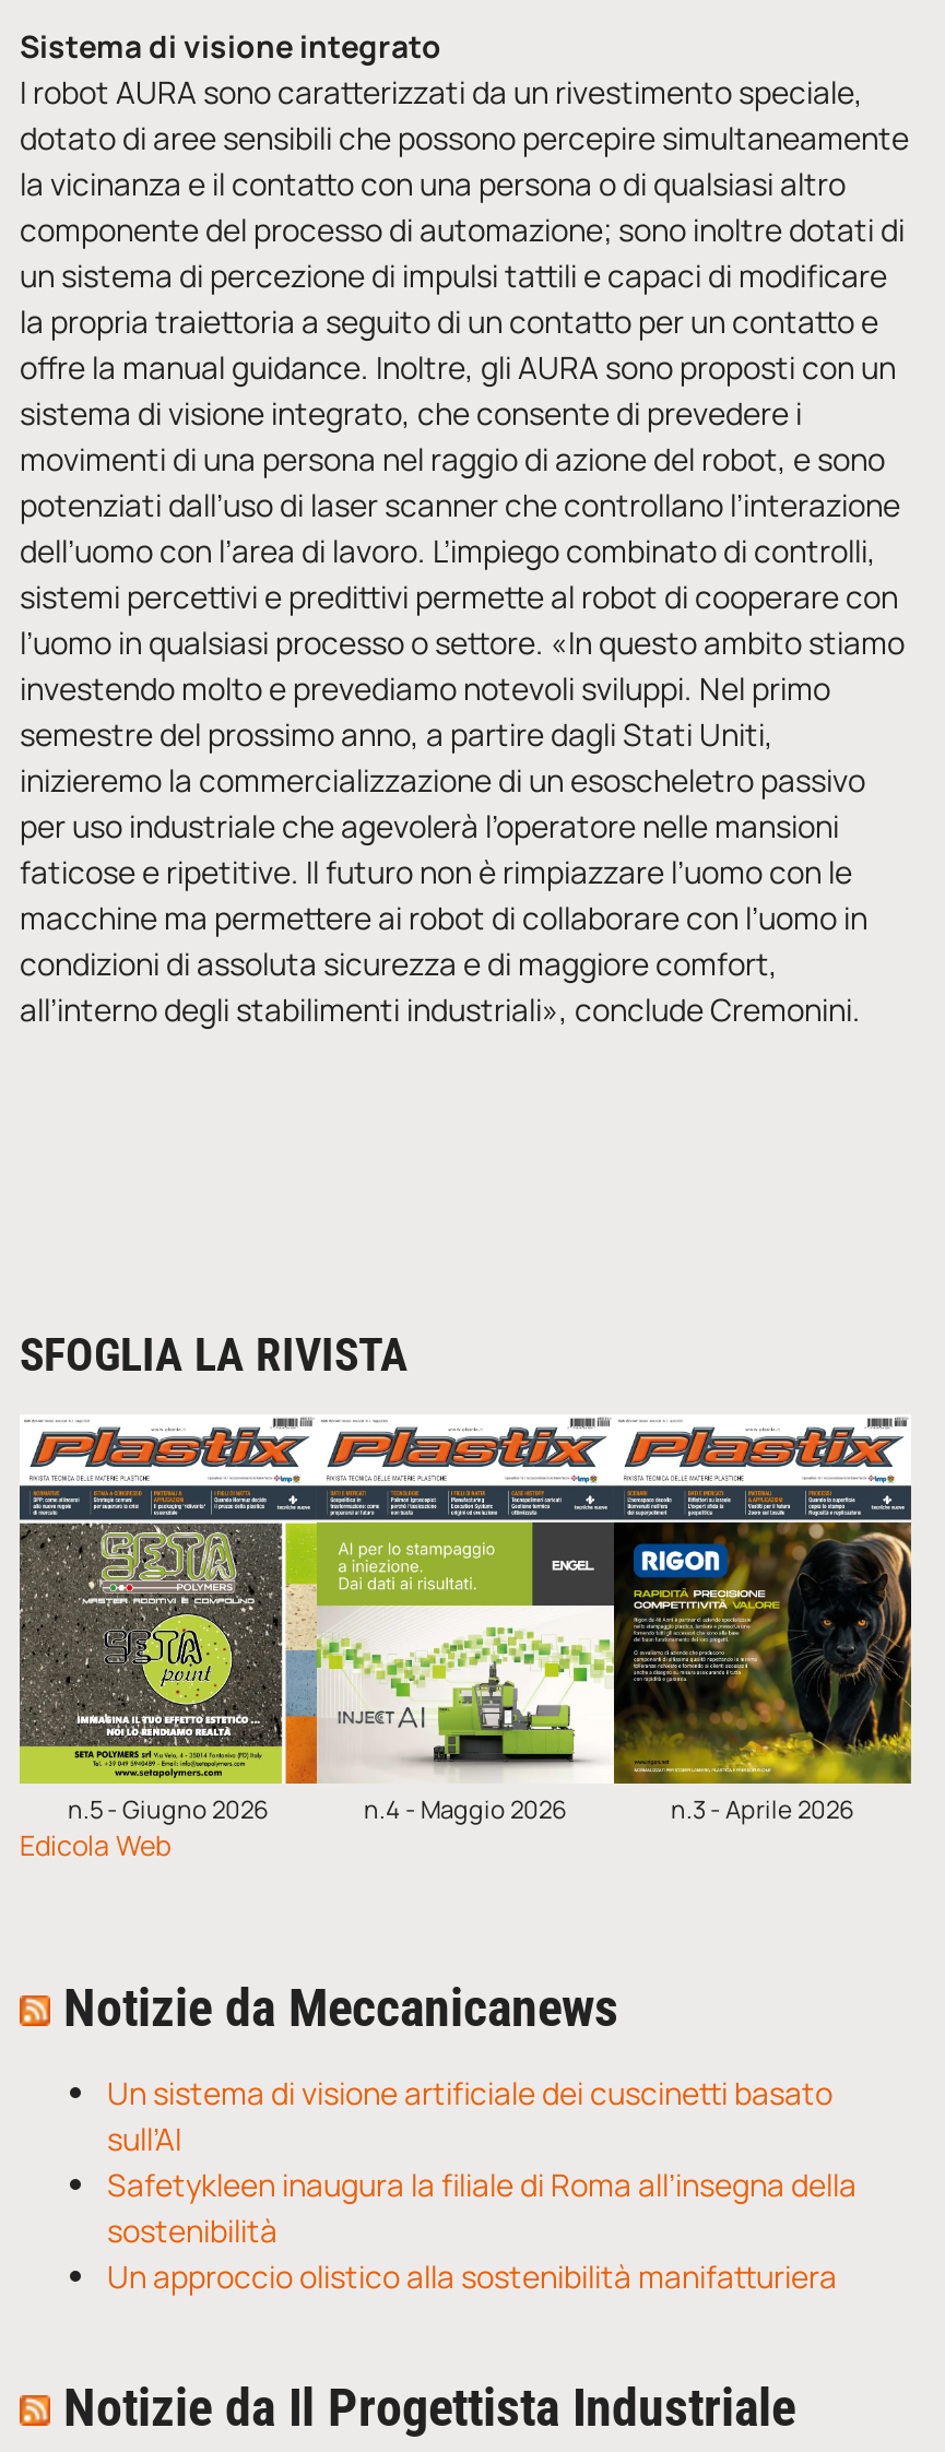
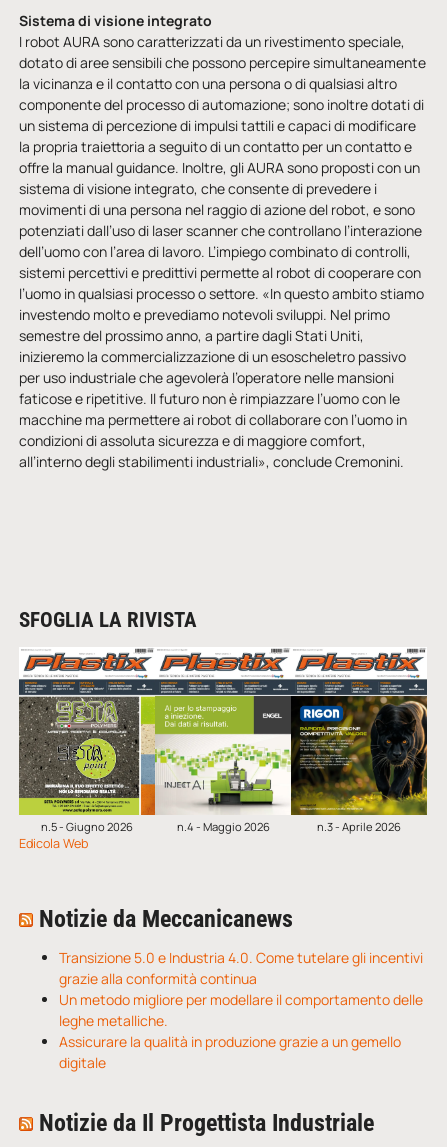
- Un sistema di visione artificiale dei cuscinetti basato
- sull’AI
- Safetykleen inaugura la filiale di Roma all’insegna della
- sostenibilità
- Un approccio olistico alla sostenibilità manifatturiera
+ Transizione 5.0 e Industria 4.0. Come tutelare gli incentivi
+ grazie alla conformità continua
+ Un metodo migliore per modellare il comportamento delle
+ leghe metalliche.
+ Assicurare la qualità in produzione grazie a un gemello
+ digitale
